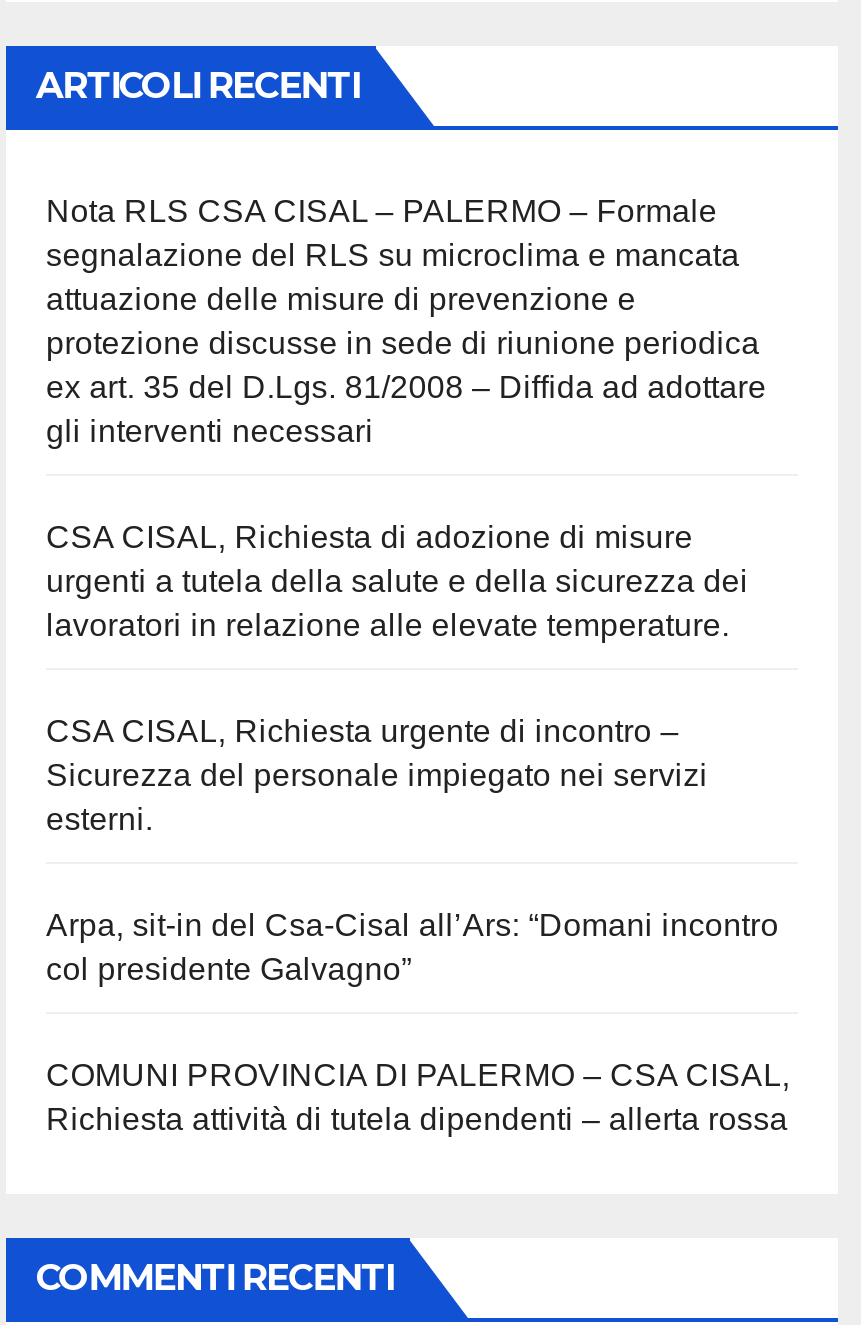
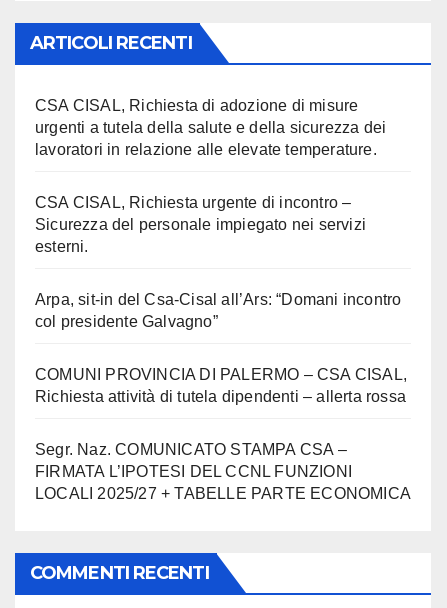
- Nota RLS CSA CISAL – PALERMO – Formale
- segnalazione del RLS su microclima e mancata
- attuazione delle misure di prevenzione e
- protezione discusse in sede di riunione periodica
- ex art. 35 del D.Lgs. 81/2008 – Diffida ad adottare
- gli interventi necessari

moved up: CSA CISAL, Richiesta di adozione di misure | urgenti a tutela della salute e della sicurezza dei | lavoratori in relazione alle elevate temperature. | ... | COMUNI PROVINCIA DI PALERMO – CSA CISAL, | Richiesta attività di tutela dipendenti – allerta rossa

+ Segr. Naz. COMUNICATO STAMPA CSA –
+ FIRMATA L’IPOTESI DEL CCNL FUNZIONI
+ LOCALI 2025/27 + TABELLE PARTE ECONOMICA
